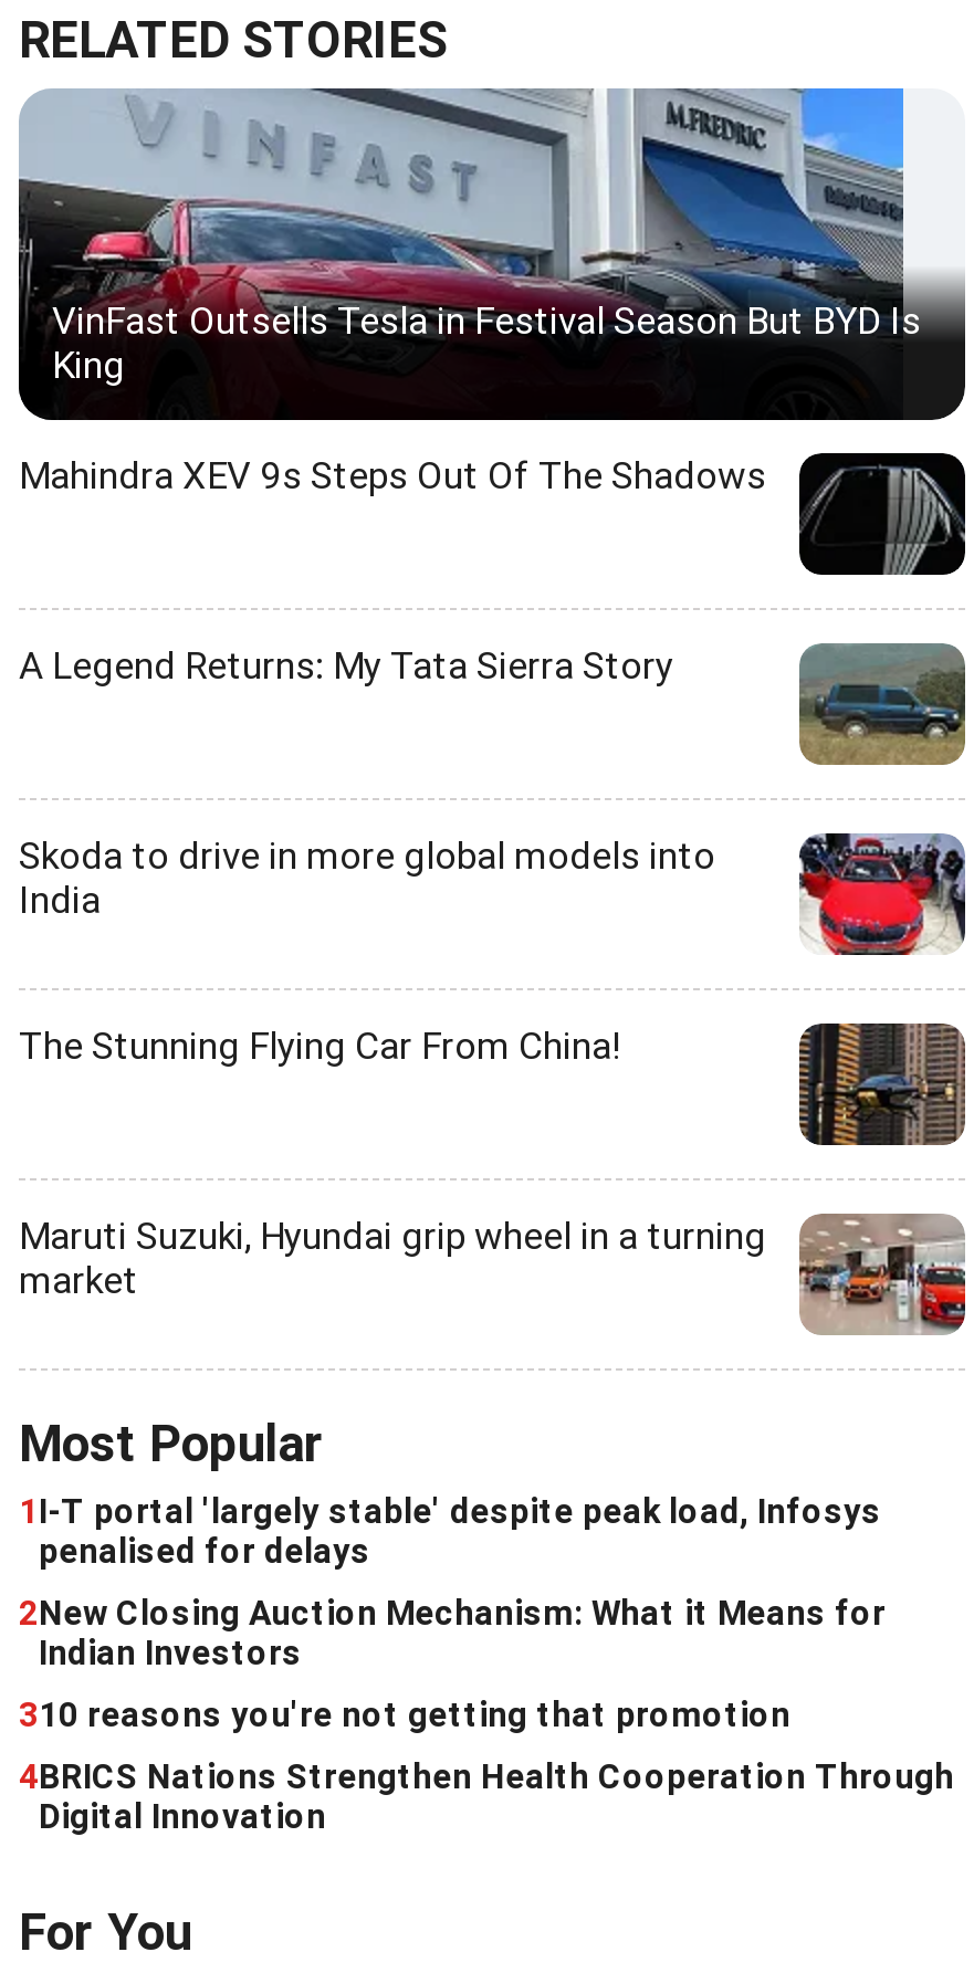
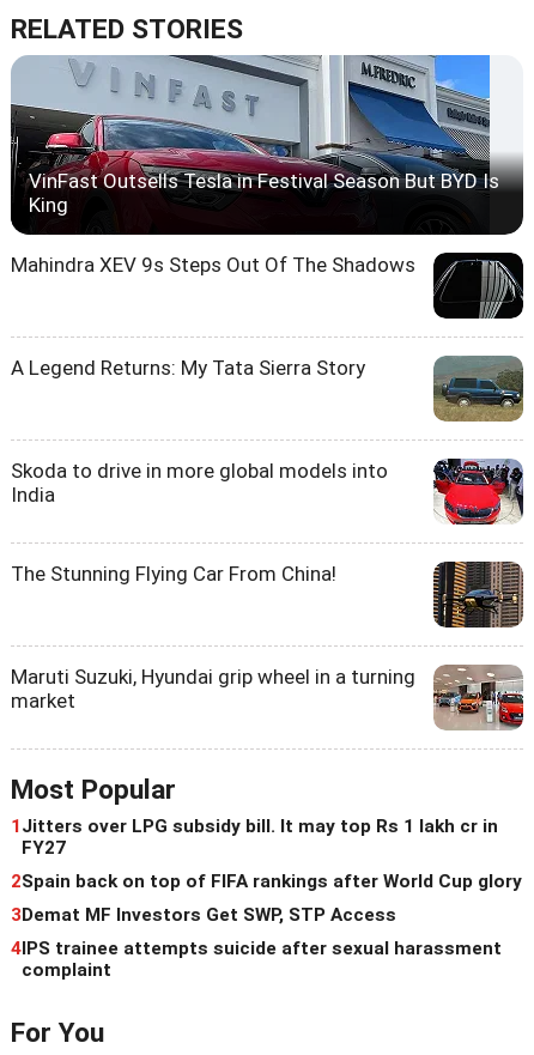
- 1 I-T portal 'largely stable' despite peak load, Infosys
- penalised for delays
+ 1 Jitters over LPG subsidy bill. It may top Rs 1 lakh cr in
+ FY27

- 2New Closing Auction Mechanism: What it Means for
- Indian Investors
+ 2Spain back on top of FIFA rankings after World Cup glory

- 310 reasons you're not getting that promotion
+ 3Demat MF Investors Get SWP, STP Access

- 4BRICS Nations Strengthen Health Cooperation Through
- Digital Innovation
+ 4IPS trainee attempts suicide after sexual harassment
+ complaint
